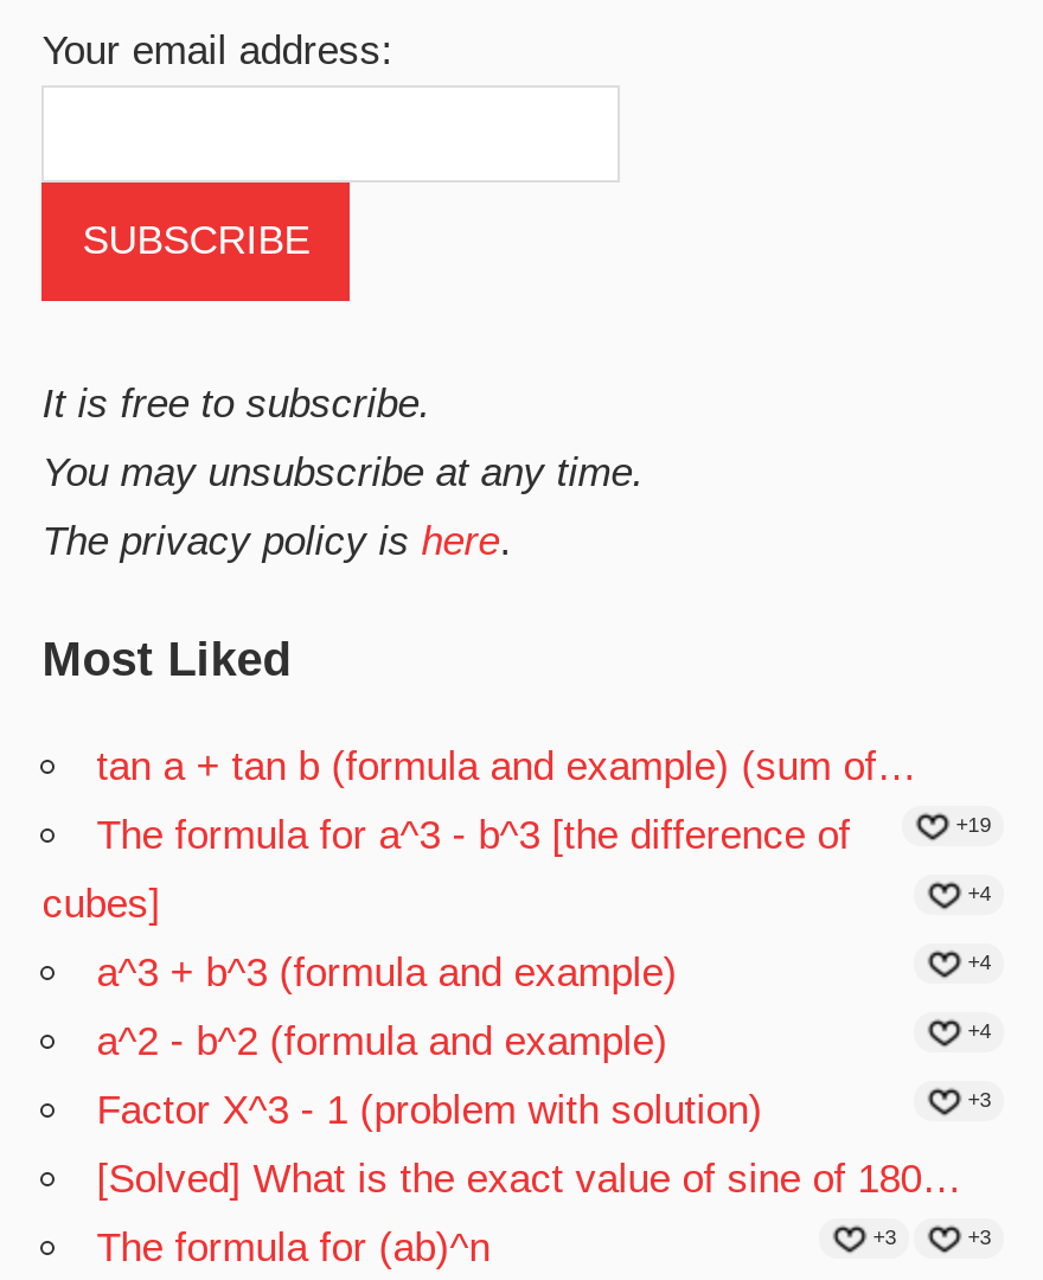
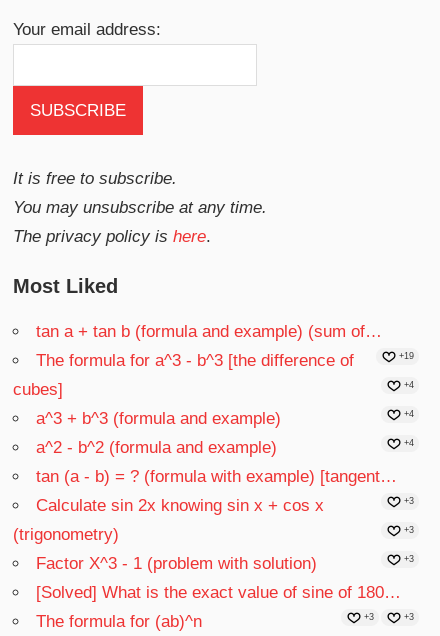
+ tan (a - b) = ? (formula with example) [tangent…
+ +3
+ Calculate sin 2x knowing sin x + cos x
+ (trigonometry)
+ +3
